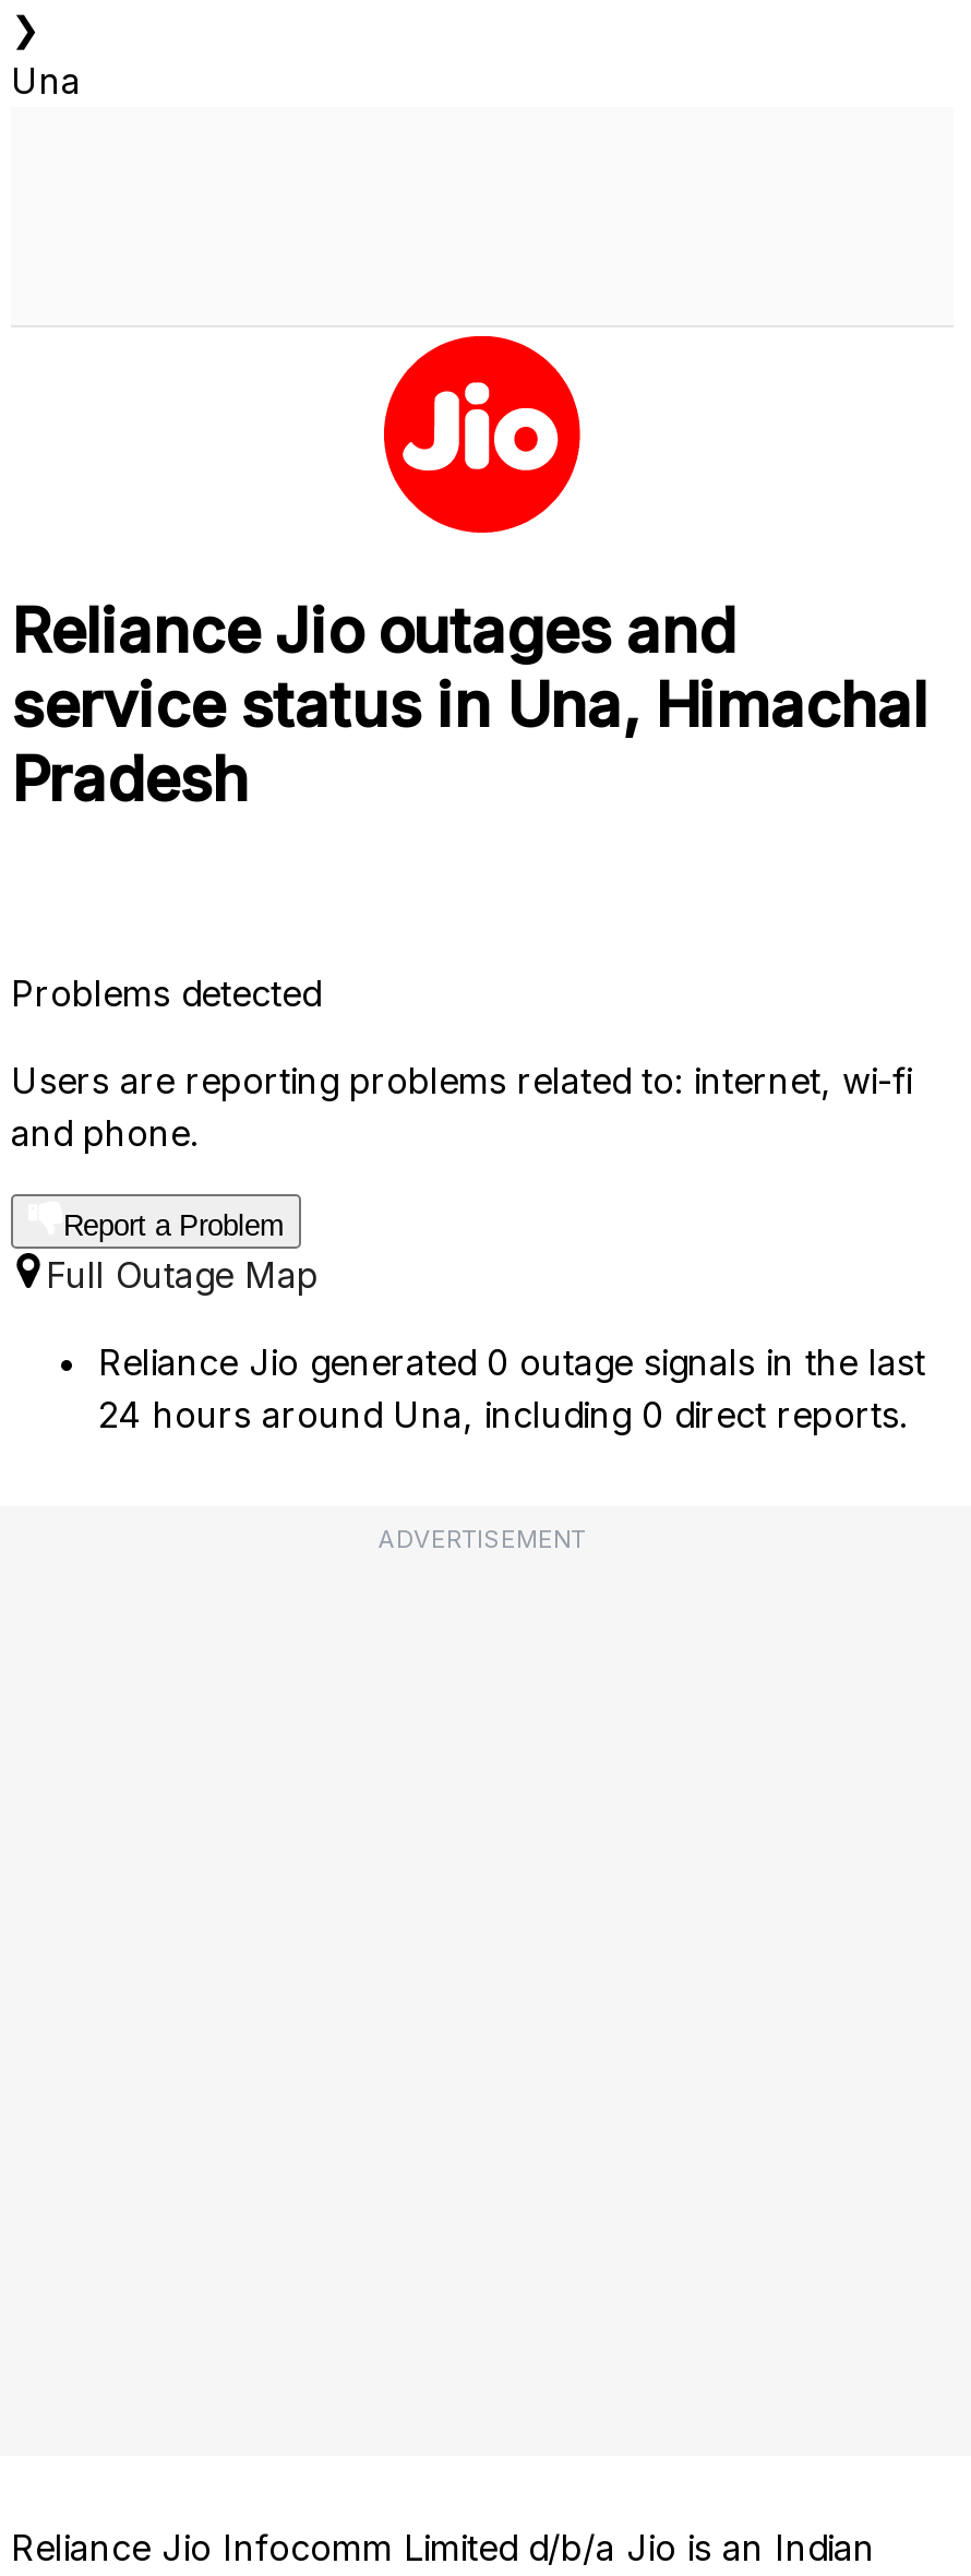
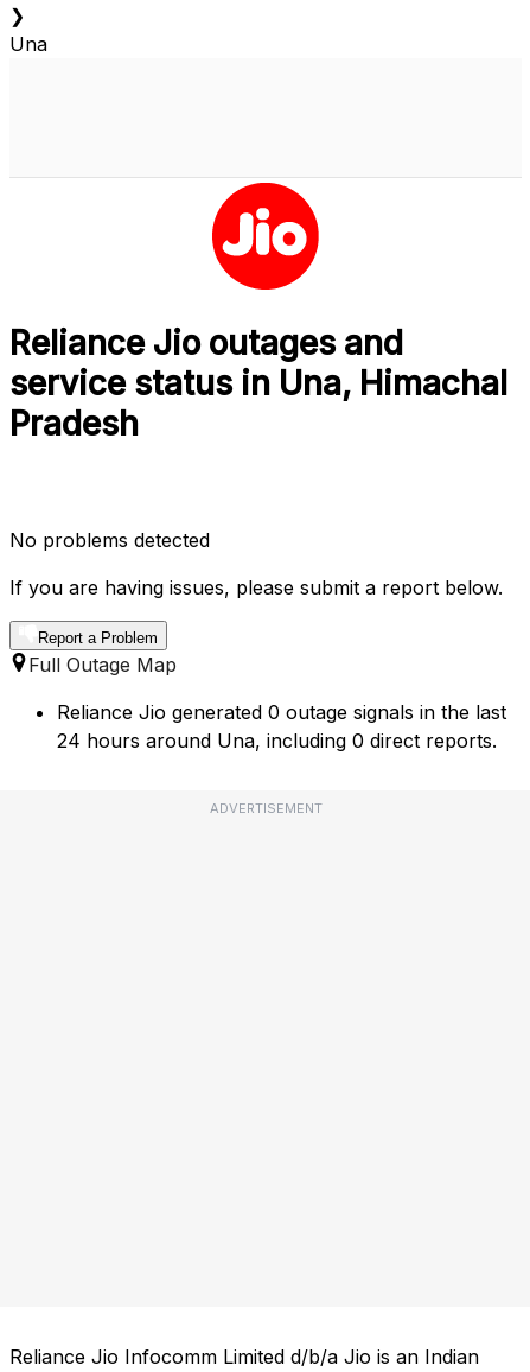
- Problems detected
+ No problems detected

- Users are reporting problems related to: internet, wi-fi
- and phone.
+ If you are having issues, please submit a report below.
